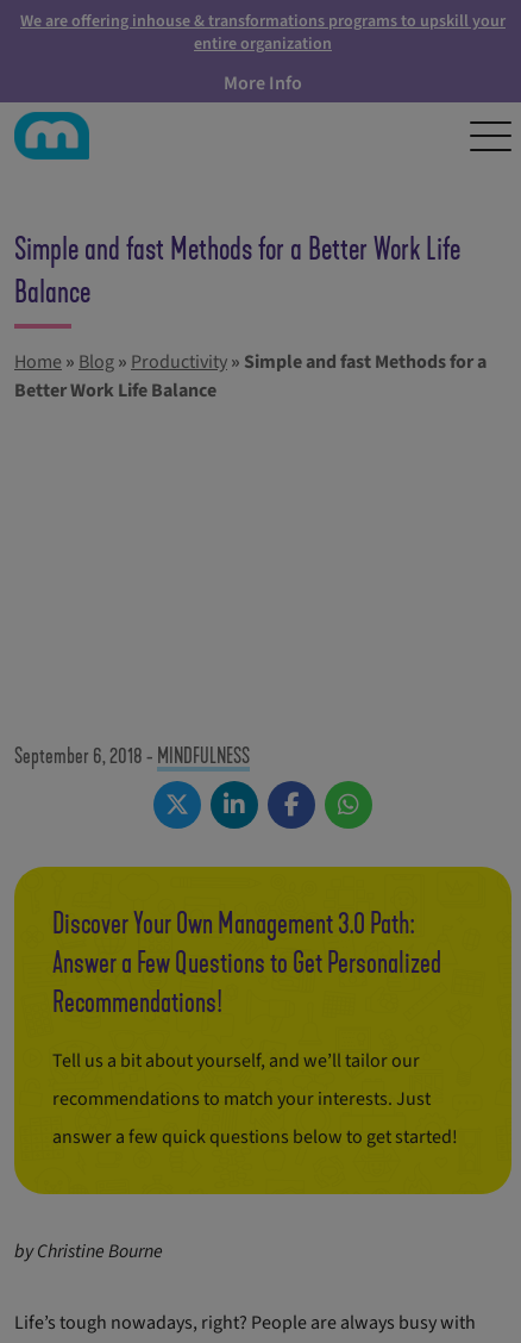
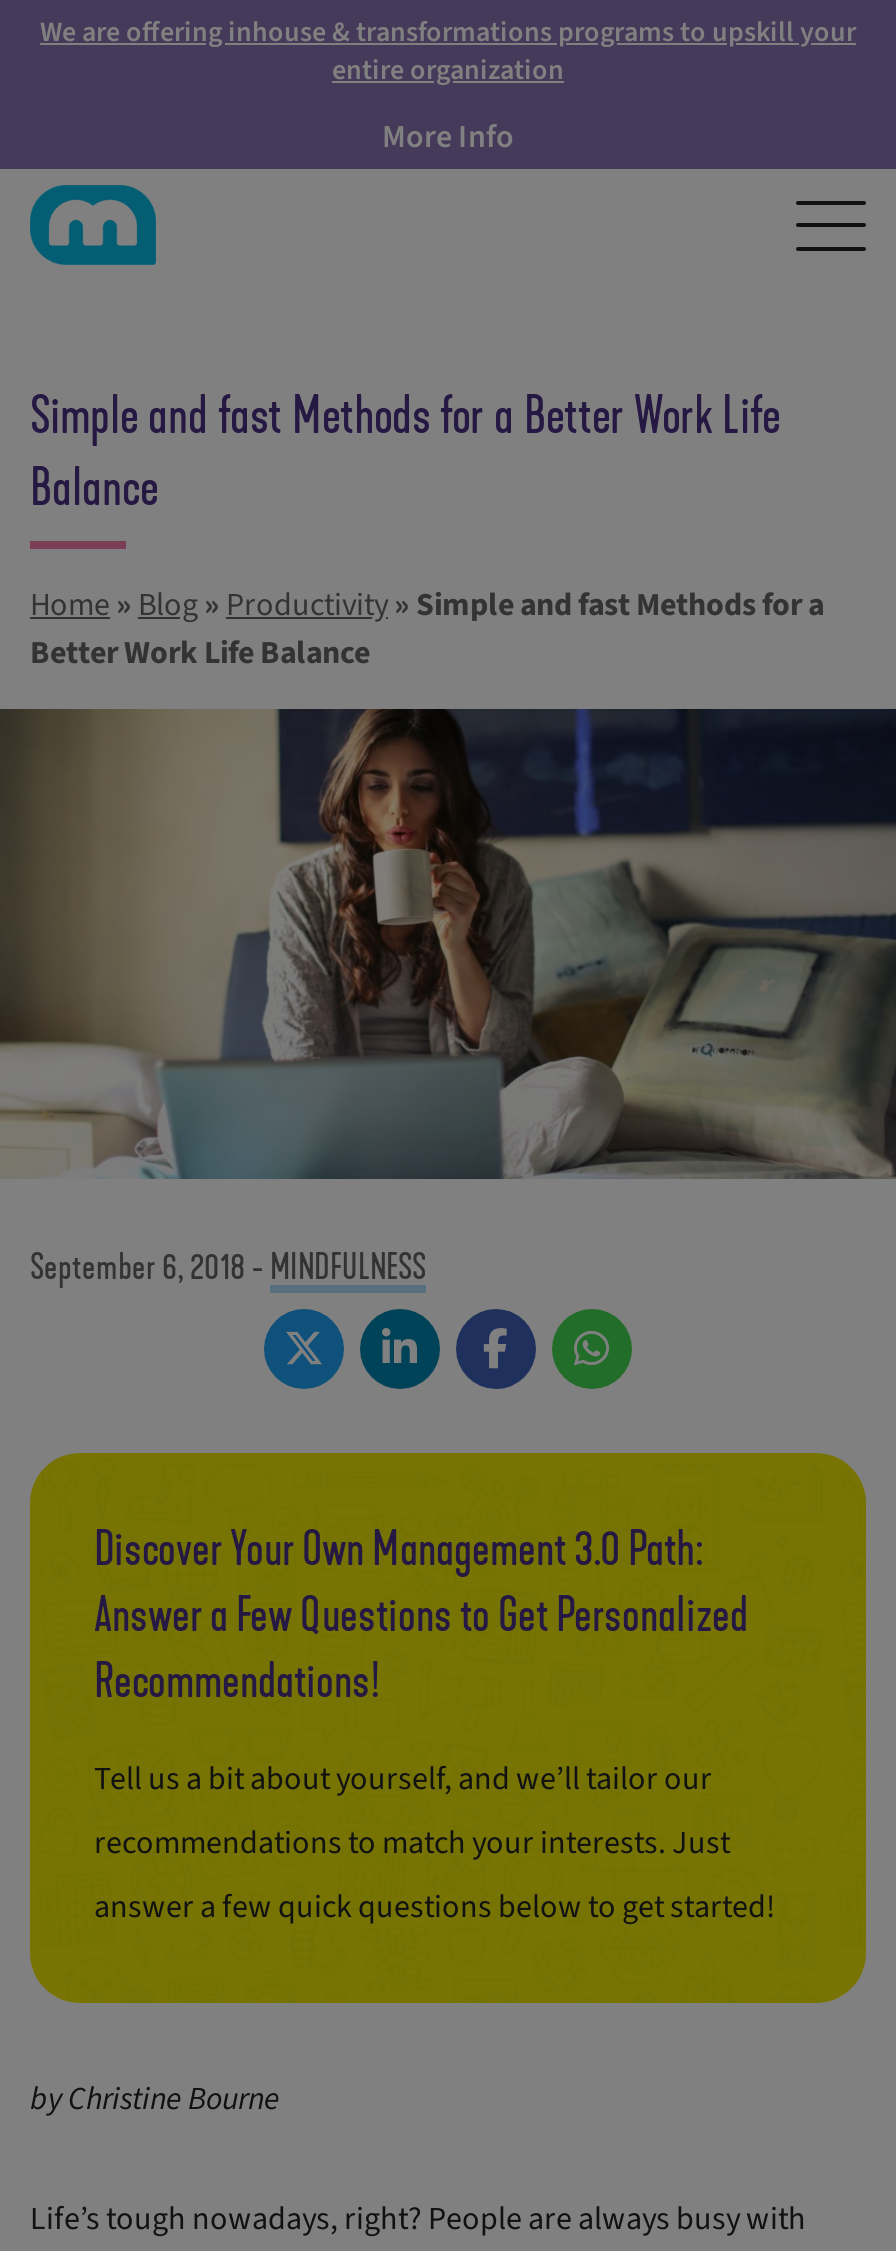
+ [image]
